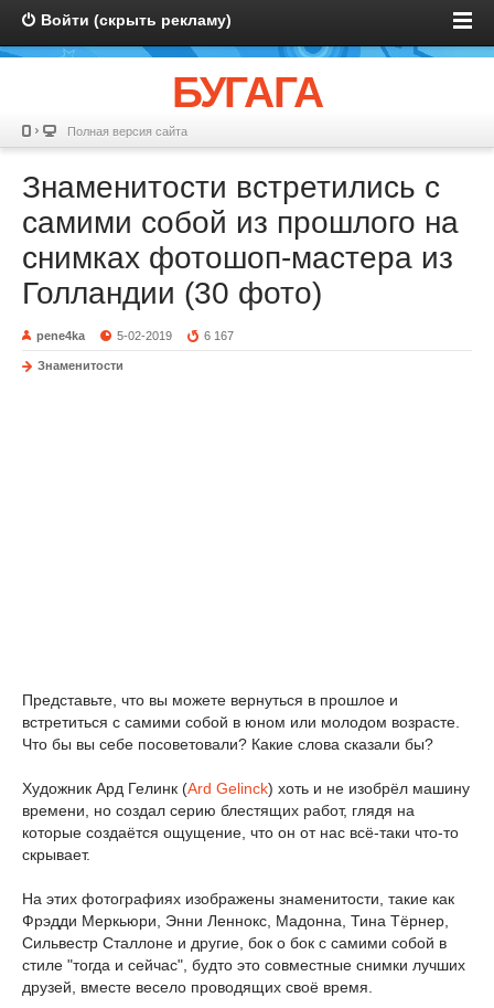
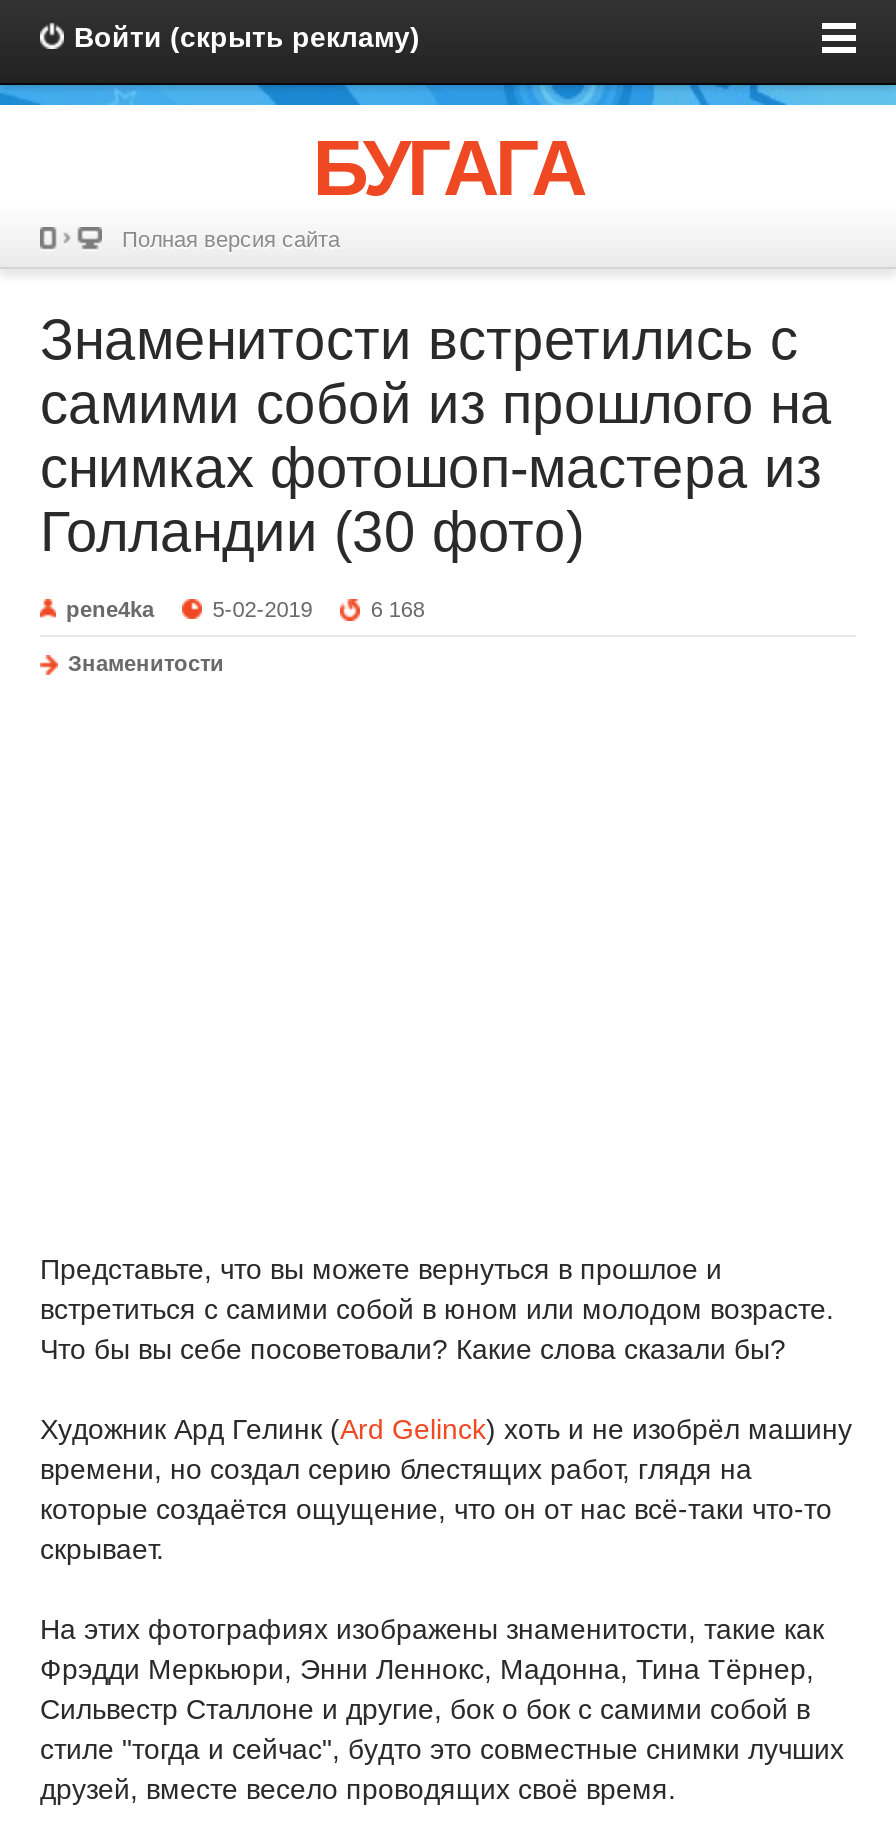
- 6 167
+ 6 168
